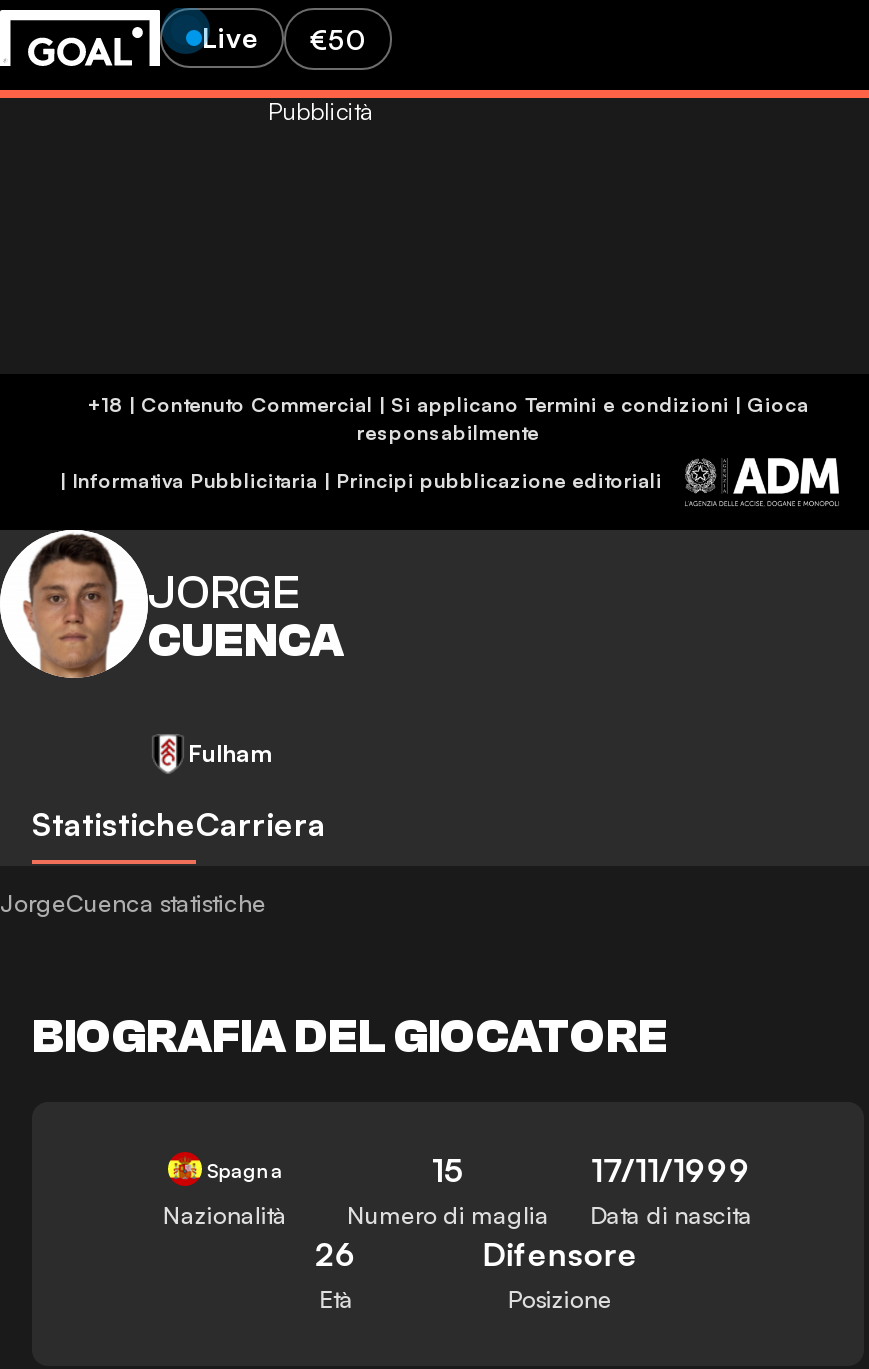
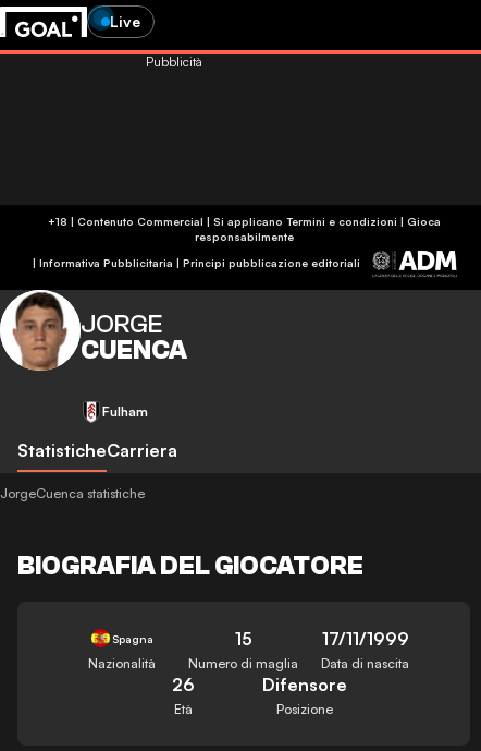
- €50
